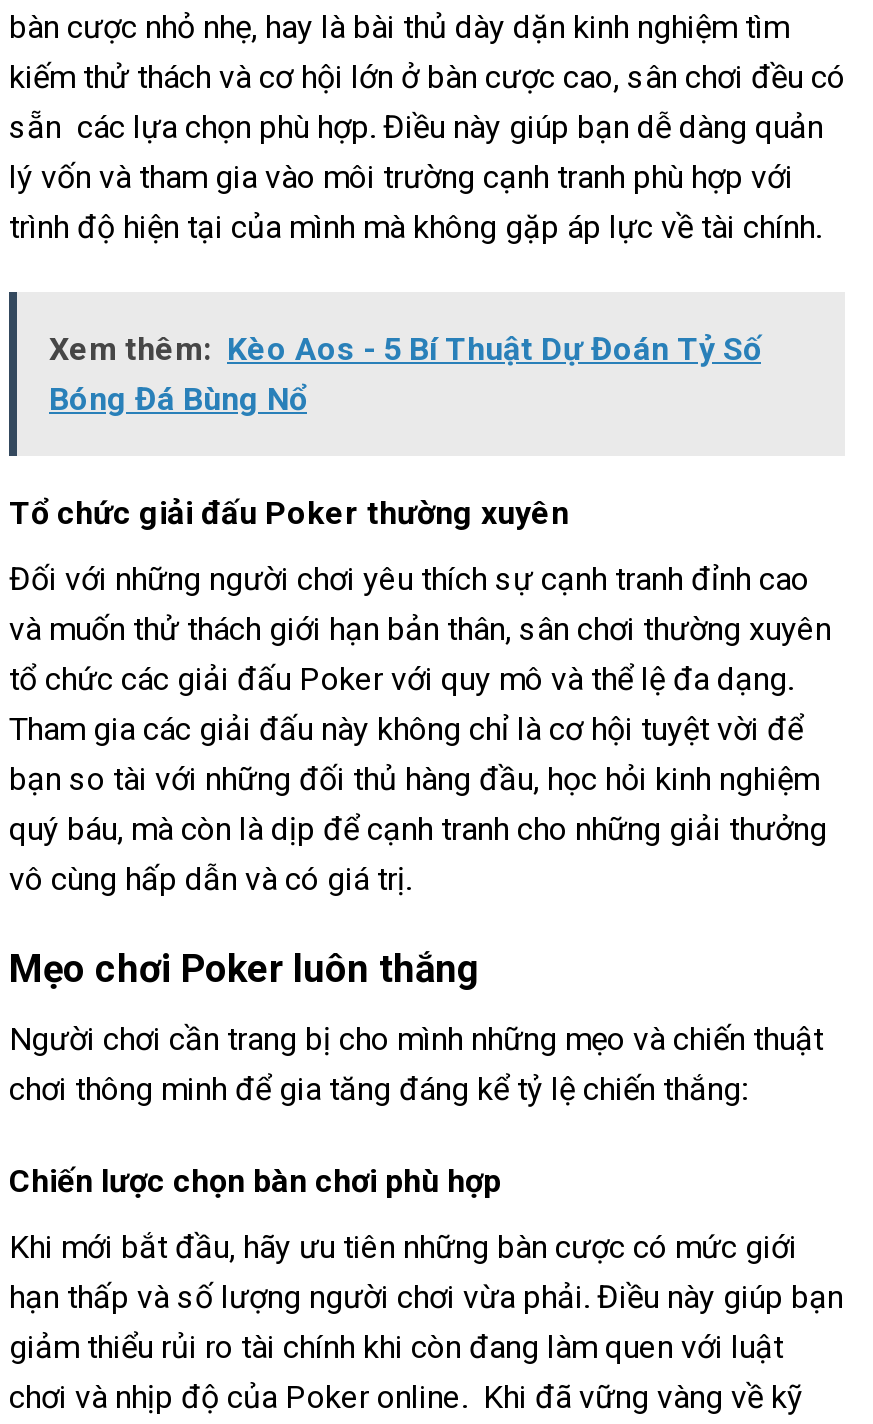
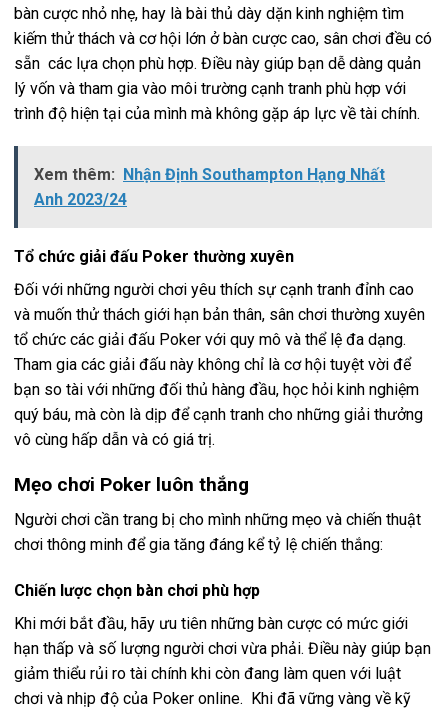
- Xem thêm: Kèo Aos - 5 Bí Thuật Dự Đoán Tỷ Số
- Bóng Đá Bùng Nổ
+ Xem thêm: Nhận Định Southampton Hạng Nhất
+ Anh 2023/24
